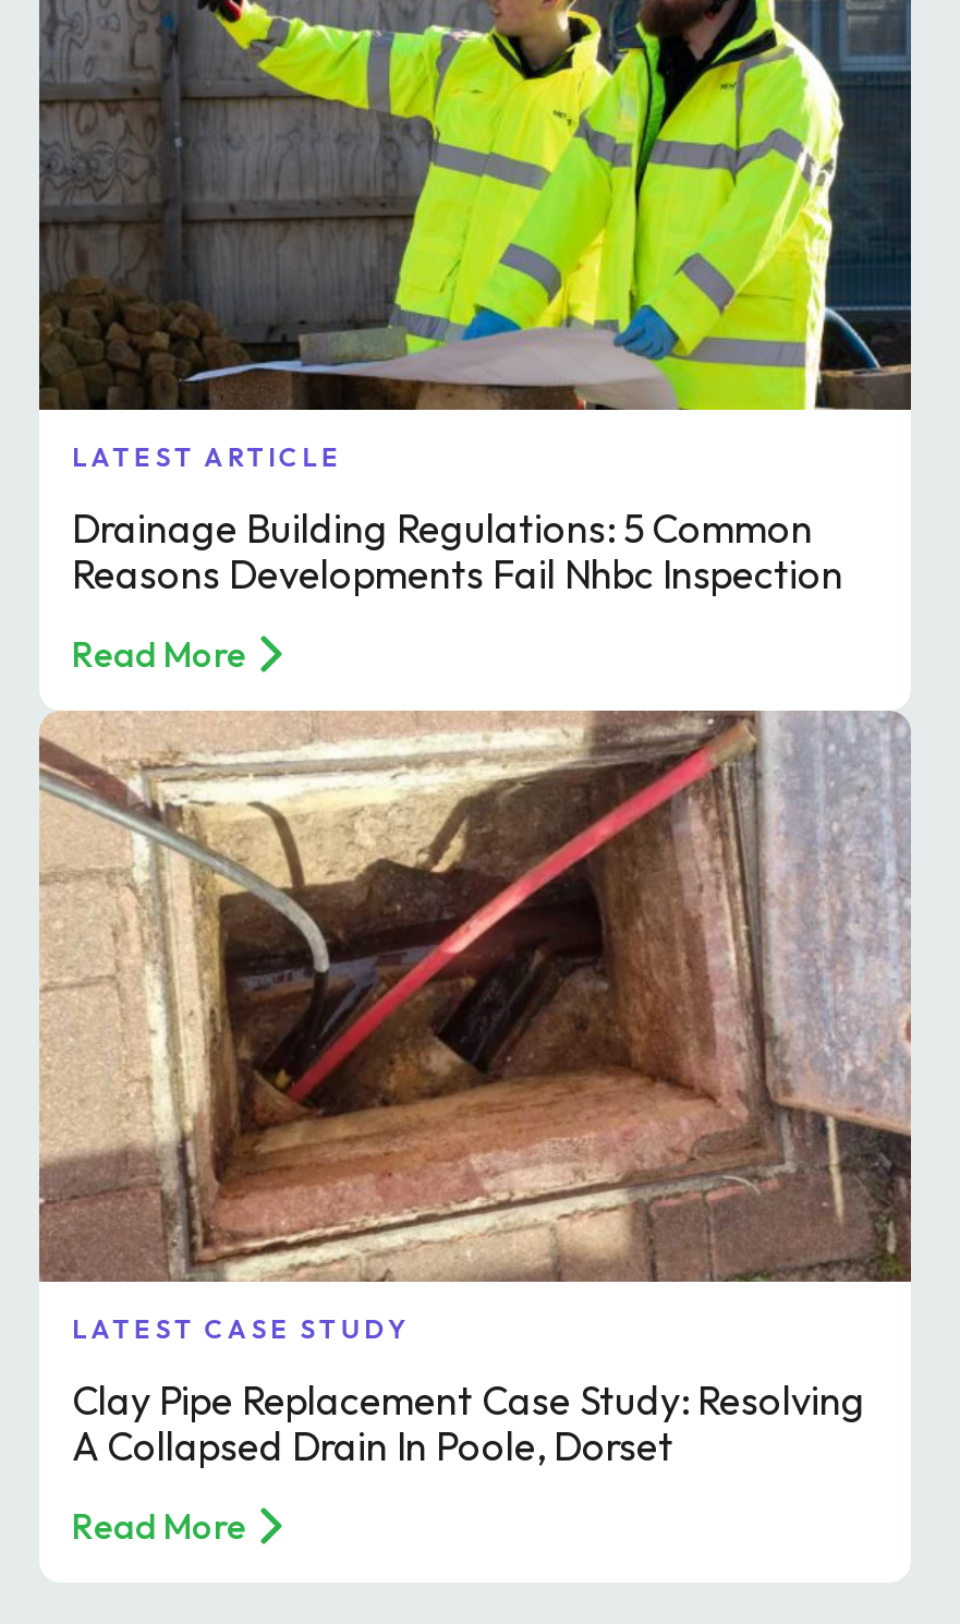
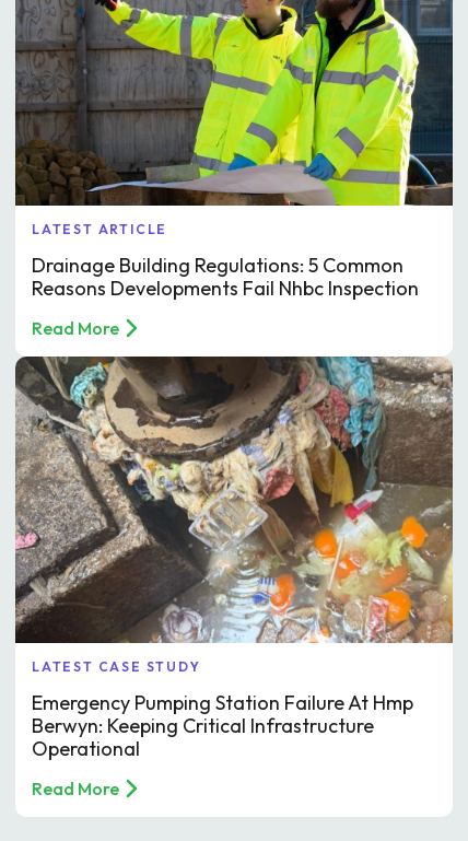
- [image]
+ [image]

- Clay Pipe Replacement Case Study: Resolving
- A Collapsed Drain In Poole, Dorset
+ Emergency Pumping Station Failure At Hmp
+ Berwyn: Keeping Critical Infrastructure
+ Operational
